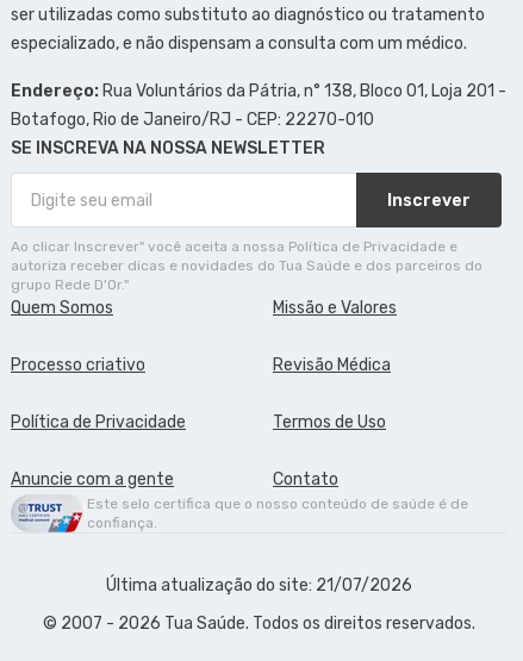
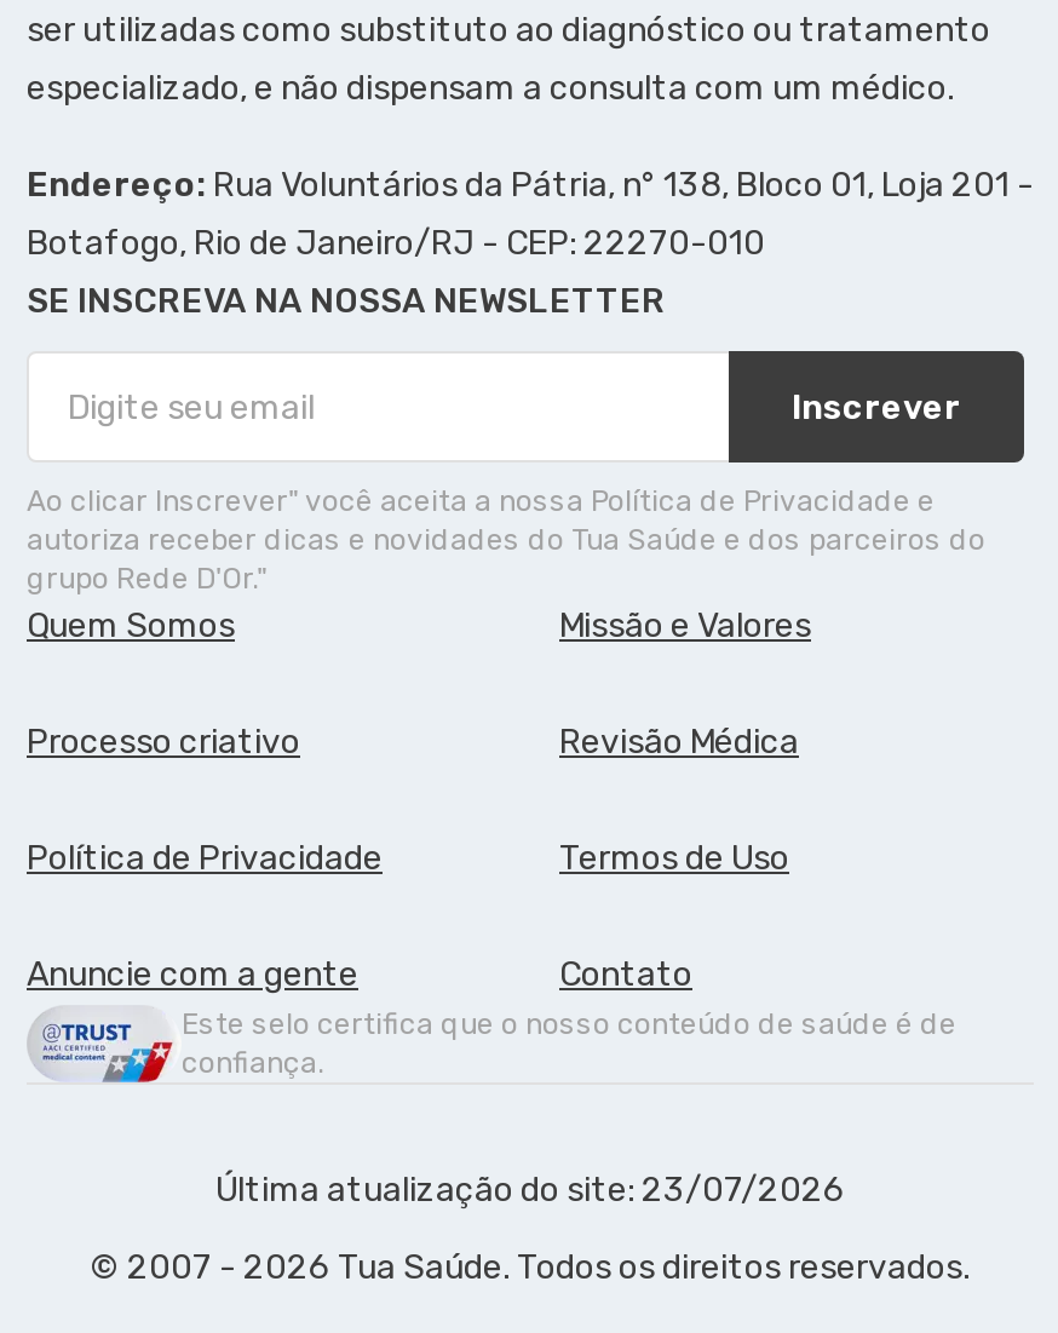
- Última atualização do site: 21/07/2026
+ Última atualização do site: 23/07/2026
